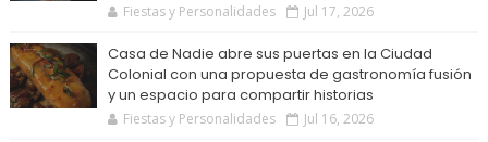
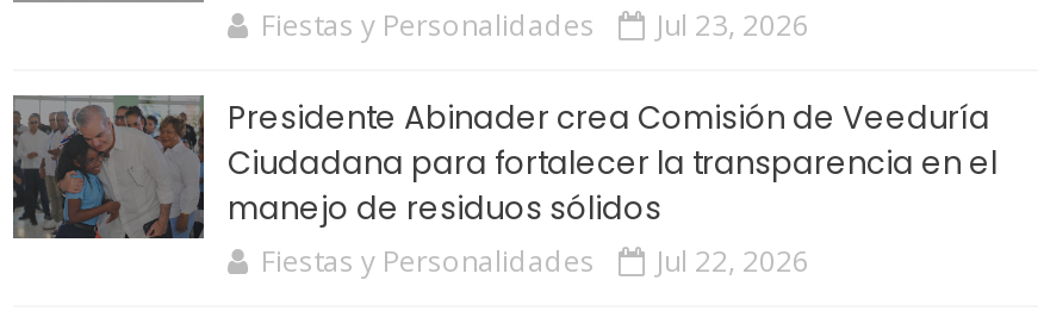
- Fiestas y Personalidades Jul 17, 2026
+ Fiestas y Personalidades Jul 23, 2026

- [image]
- Casa de Nadie abre sus puertas en la Ciudad
- Colonial con una propuesta de gastronomía fusión
- y un espacio para compartir historias
+ [image]
+ Presidente Abinader crea Comisión de Veeduría
+ Ciudadana para fortalecer la transparencia en el
+ manejo de residuos sólidos

- Fiestas y Personalidades Jul 16, 2026
+ Fiestas y Personalidades Jul 22, 2026
